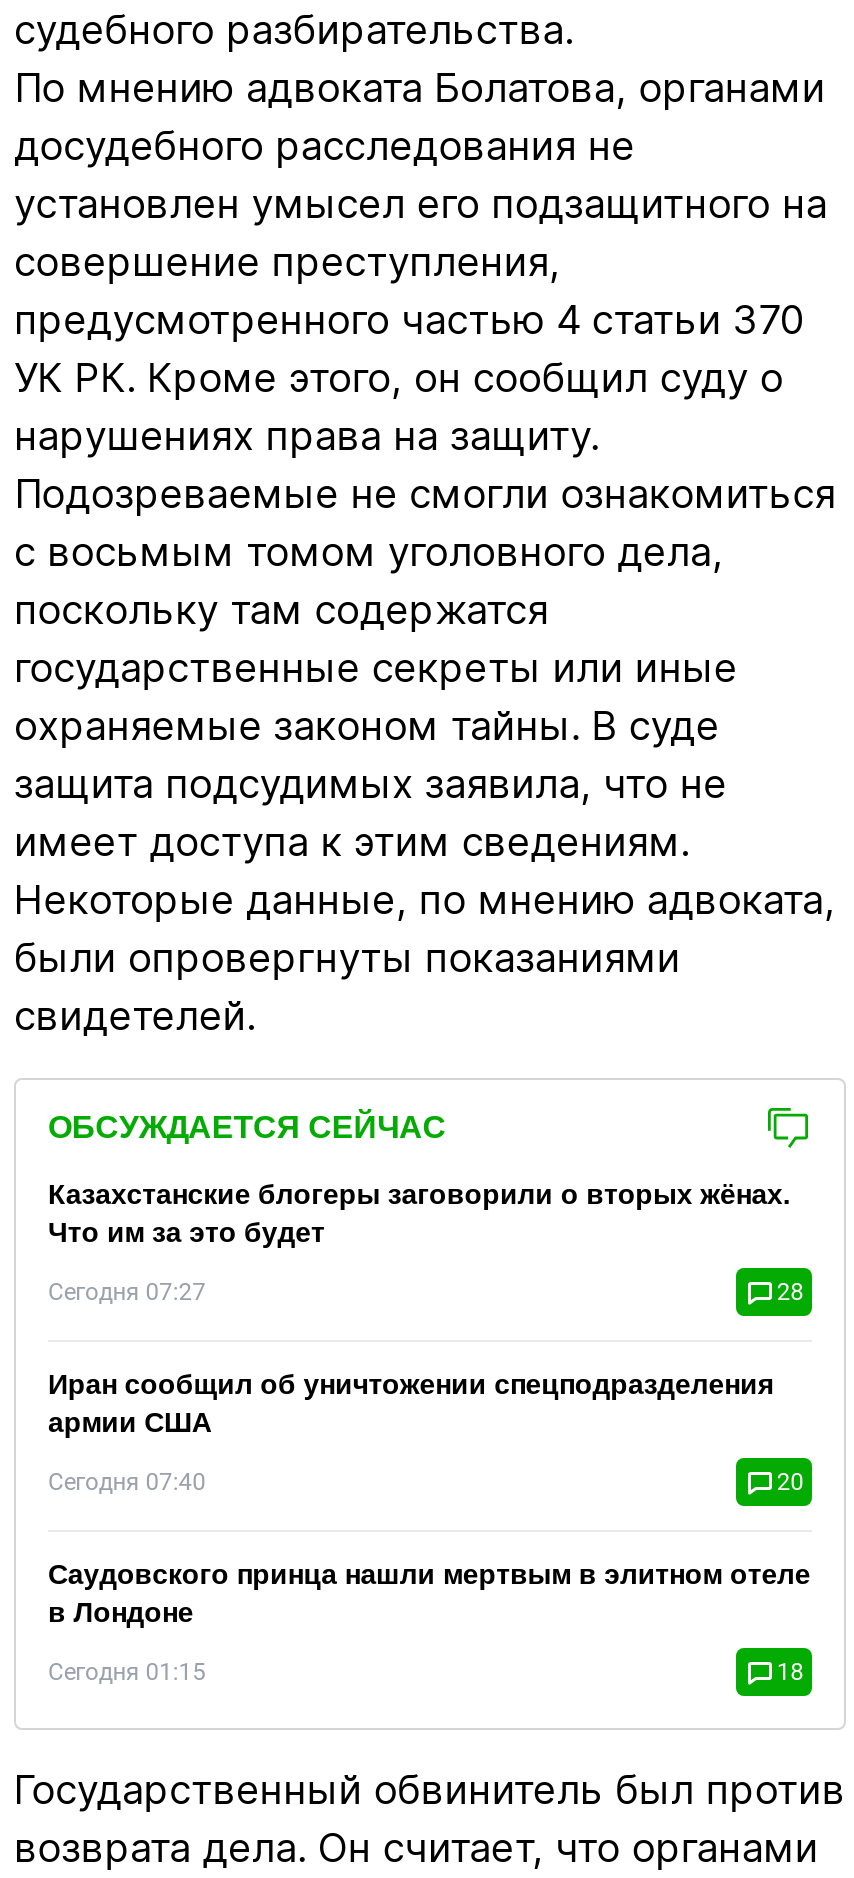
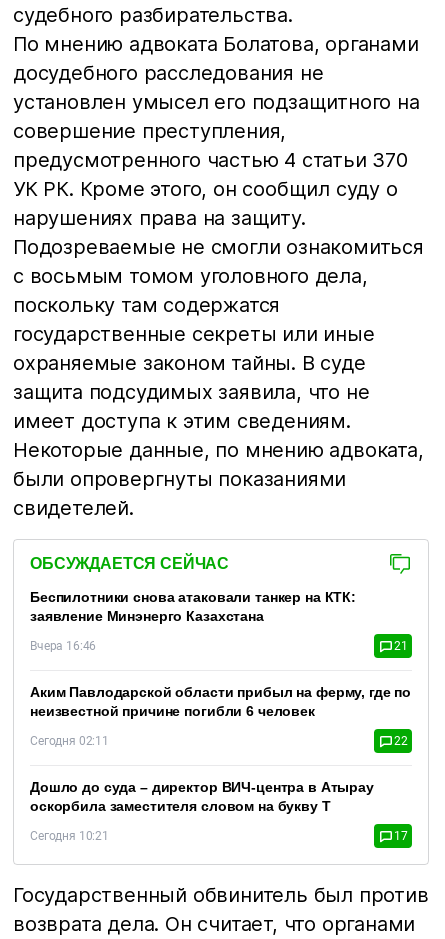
- Казахстанские блогеры заговорили о вторых жёнах.
- Что им за это будет
+ Беспилотники снова атаковали танкер на КТК:
+ заявление Минэнерго Казахстана

- Сегодня 07:27
- 28
+ Вчера 16:46
+ 21

- Иран сообщил об уничтожении спецподразделения
- армии США
+ Аким Павлодарской области прибыл на ферму, где по
+ неизвестной причине погибли 6 человек

- Сегодня 07:40
- 20
+ Сегодня 02:11
+ 22

- Саудовского принца нашли мертвым в элитном отеле
- в Лондоне
+ Дошло до суда – директор ВИЧ-центра в Атырау
+ оскорбила заместителя словом на букву Т

- Сегодня 01:15
- 18
+ Сегодня 10:21
+ 17
